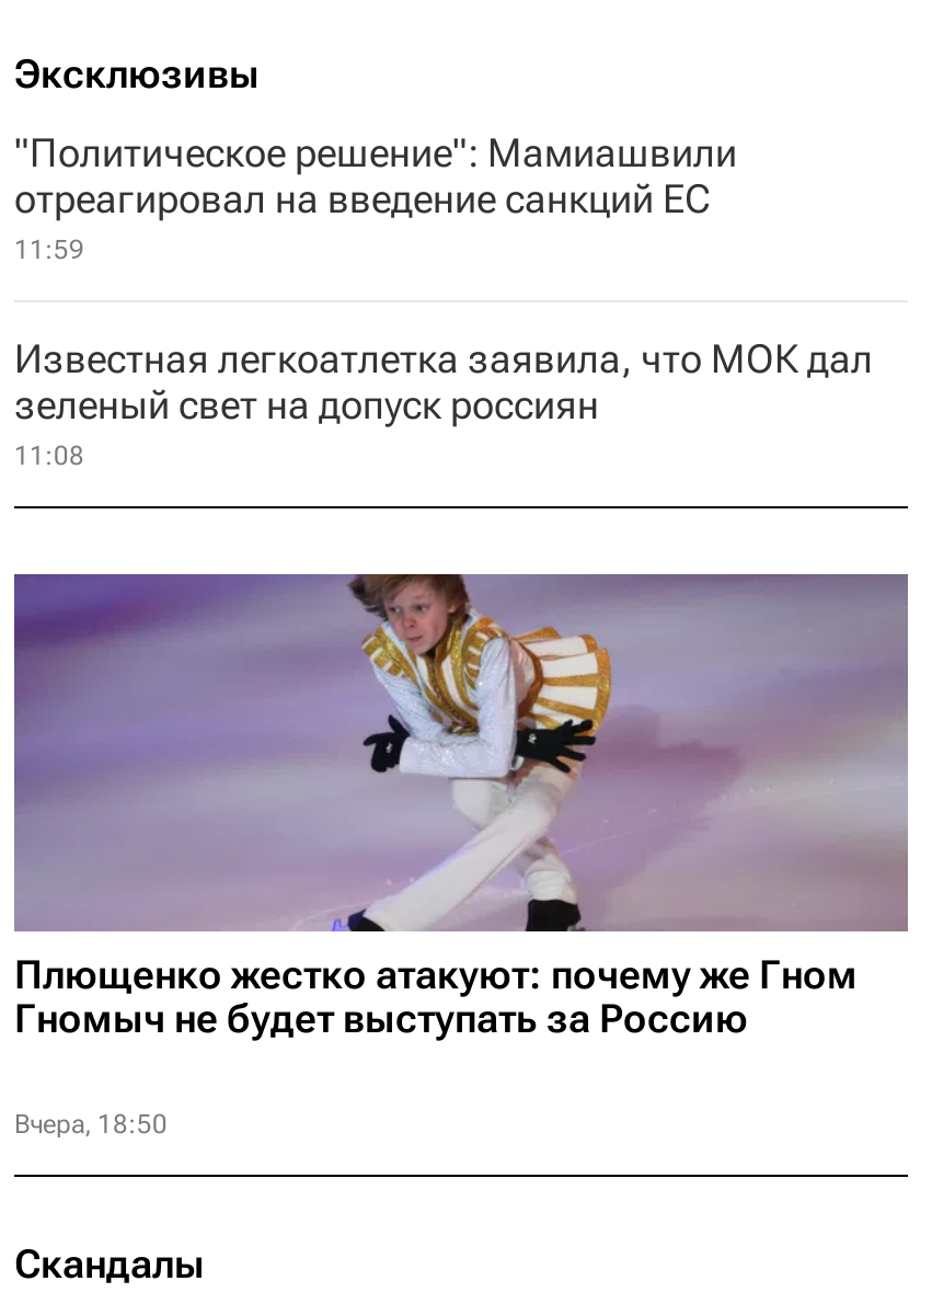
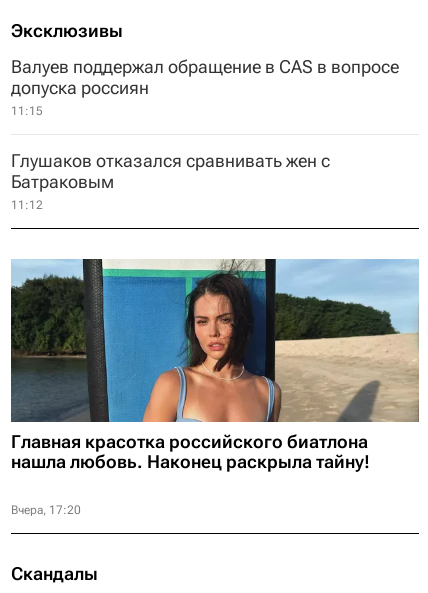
- "Политическое решение": Мамиашвили
- отреагировал на введение санкций ЕС
- 11:59
+ Валуев поддержал обращение в CAS в вопросе
+ допуска россиян
+ 11:15

- Известная легкоатлетка заявила, что МОК дал
- зеленый свет на допуск россиян
- 11:08
+ Глушаков отказался сравнивать жен с
+ Батраковым
+ 11:12

- [image]
- Плющенко жестко атакуют: почему же Гном
- Гномыч не будет выступать за Россию
+ [image]
+ Главная красотка российского биатлона
+ нашла любовь. Наконец раскрыла тайну!

- Вчера, 18:50
+ Вчера, 17:20
